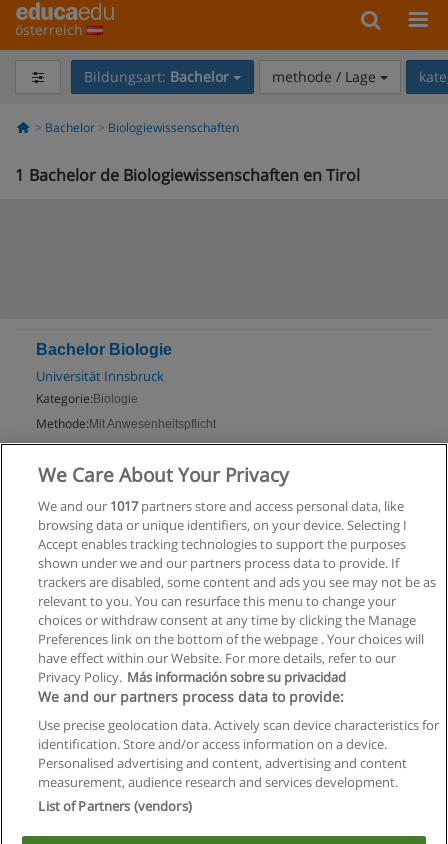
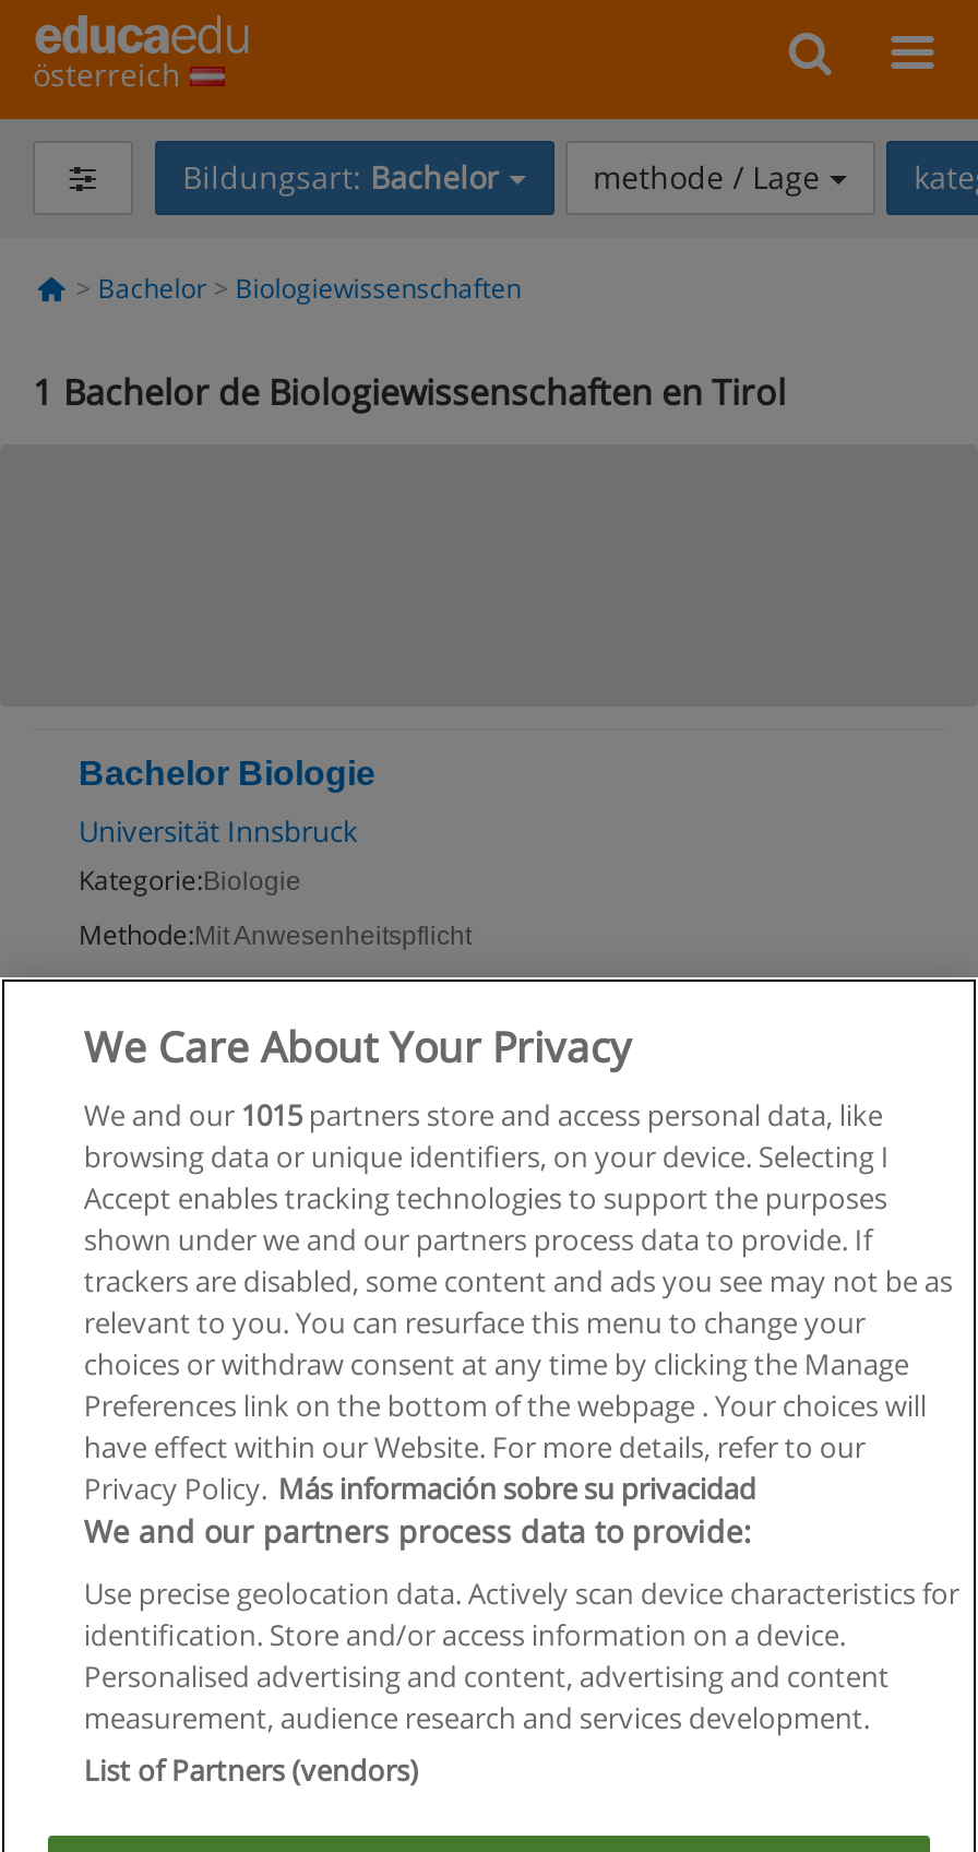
- We and our 1017 partners store and access personal data, like
+ We and our 1015 partners store and access personal data, like
